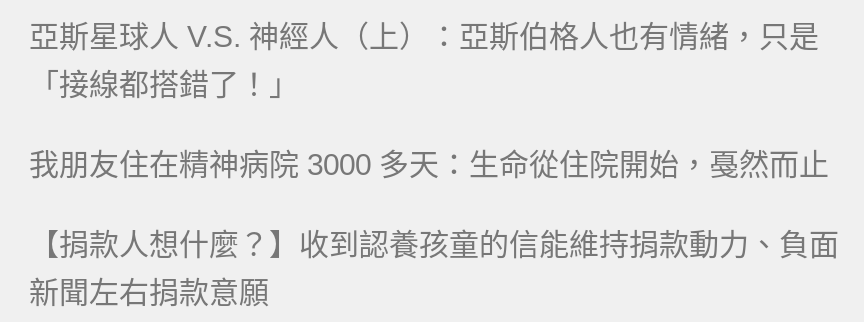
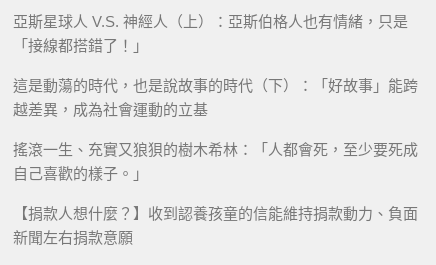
- 我朋友住在精神病院 3000 多天：生命從住院開始，戞然而止
+ 這是動蕩的時代，也是說故事的時代（下）：「好故事」能跨
+ 越差異，成為社會運動的立基
+ 搖滾一生、充實又狼狽的樹木希林：「人都會死，至少要死成
+ 自己喜歡的樣子。」
